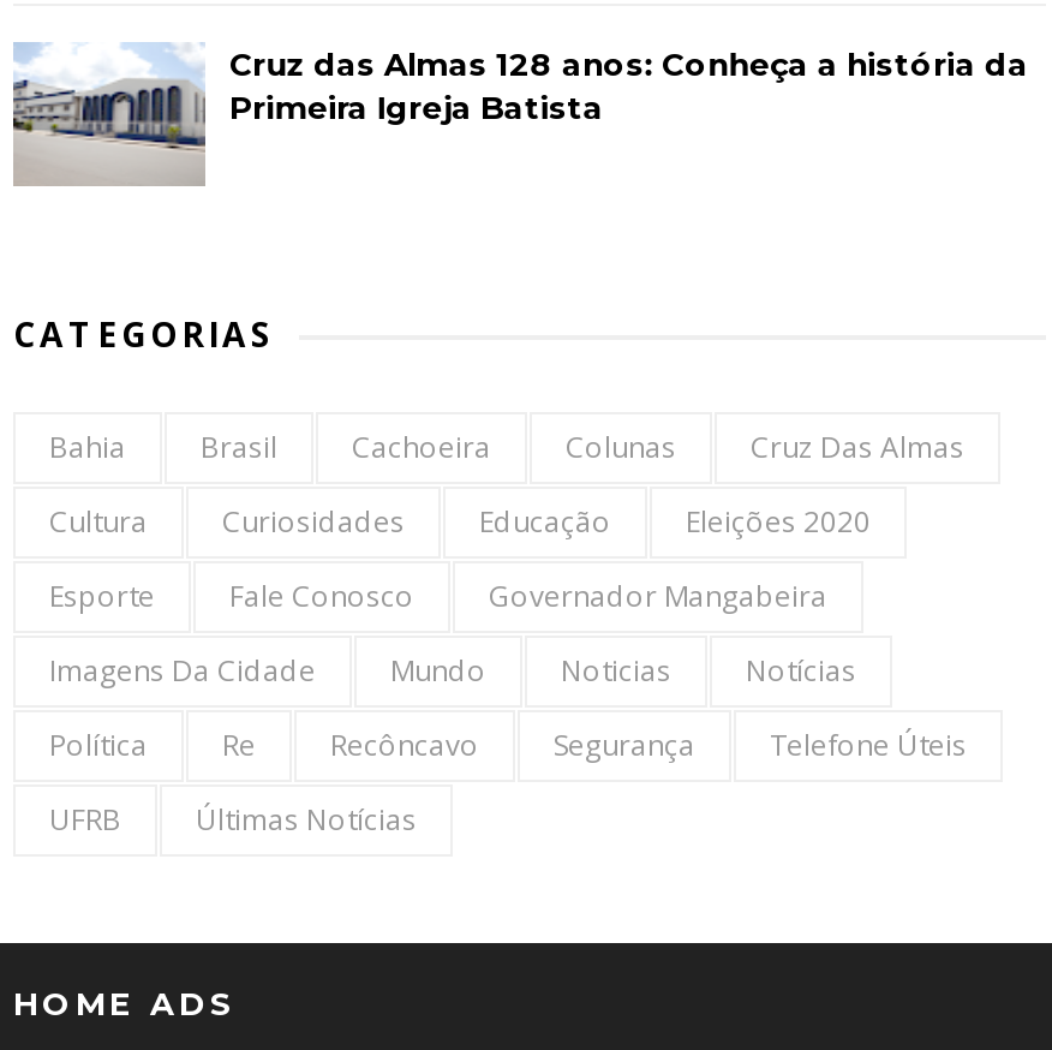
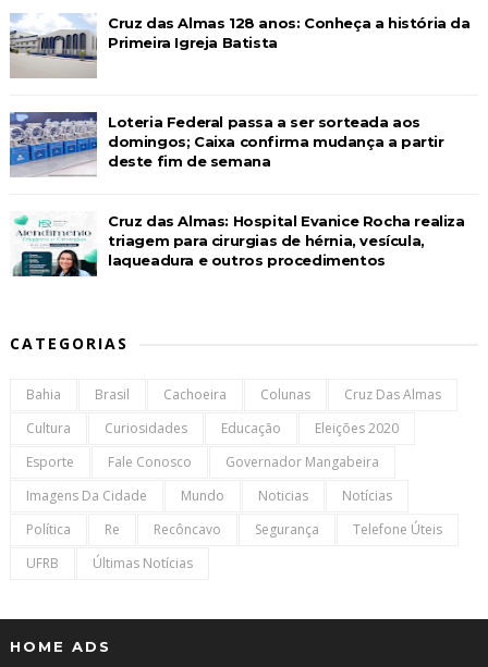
+ [image]
+ Loteria Federal passa a ser sorteada aos
+ domingos; Caixa confirma mudança a partir
+ deste fim de semana
+ Cruz das Almas: Hospital Evanice Rocha realiza
+ triagem para cirurgias de hérnia, vesícula,
+ laqueadura e outros procedimentos

+ [image]
